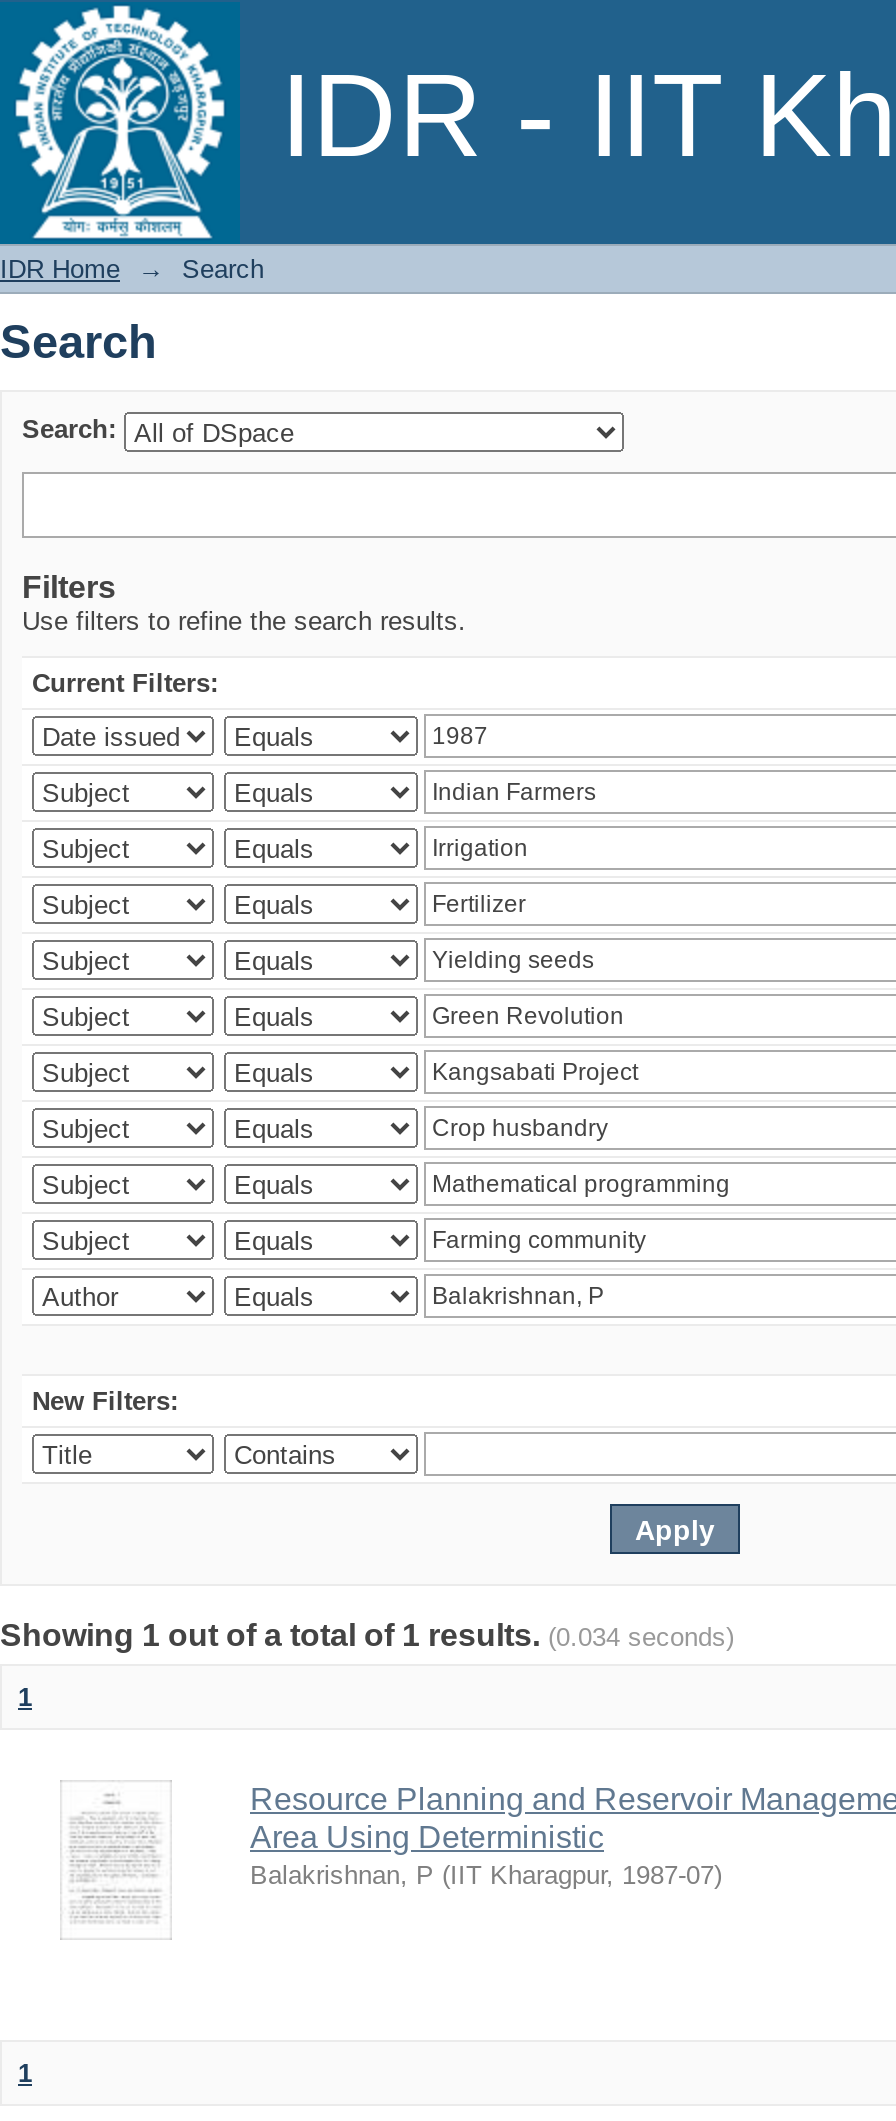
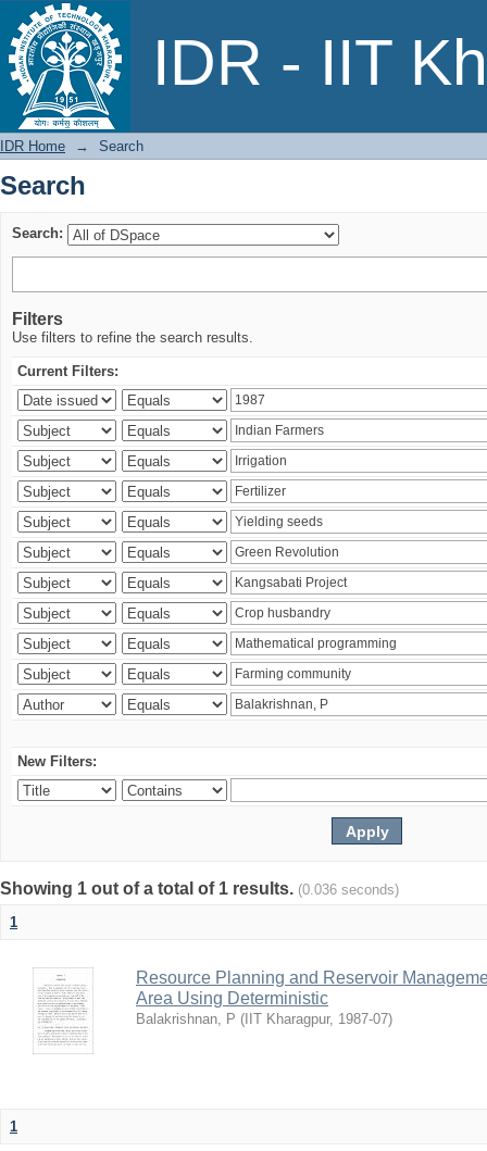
- Showing 1 out of a total of 1 results. (0.034 seconds)
+ Showing 1 out of a total of 1 results. (0.036 seconds)
